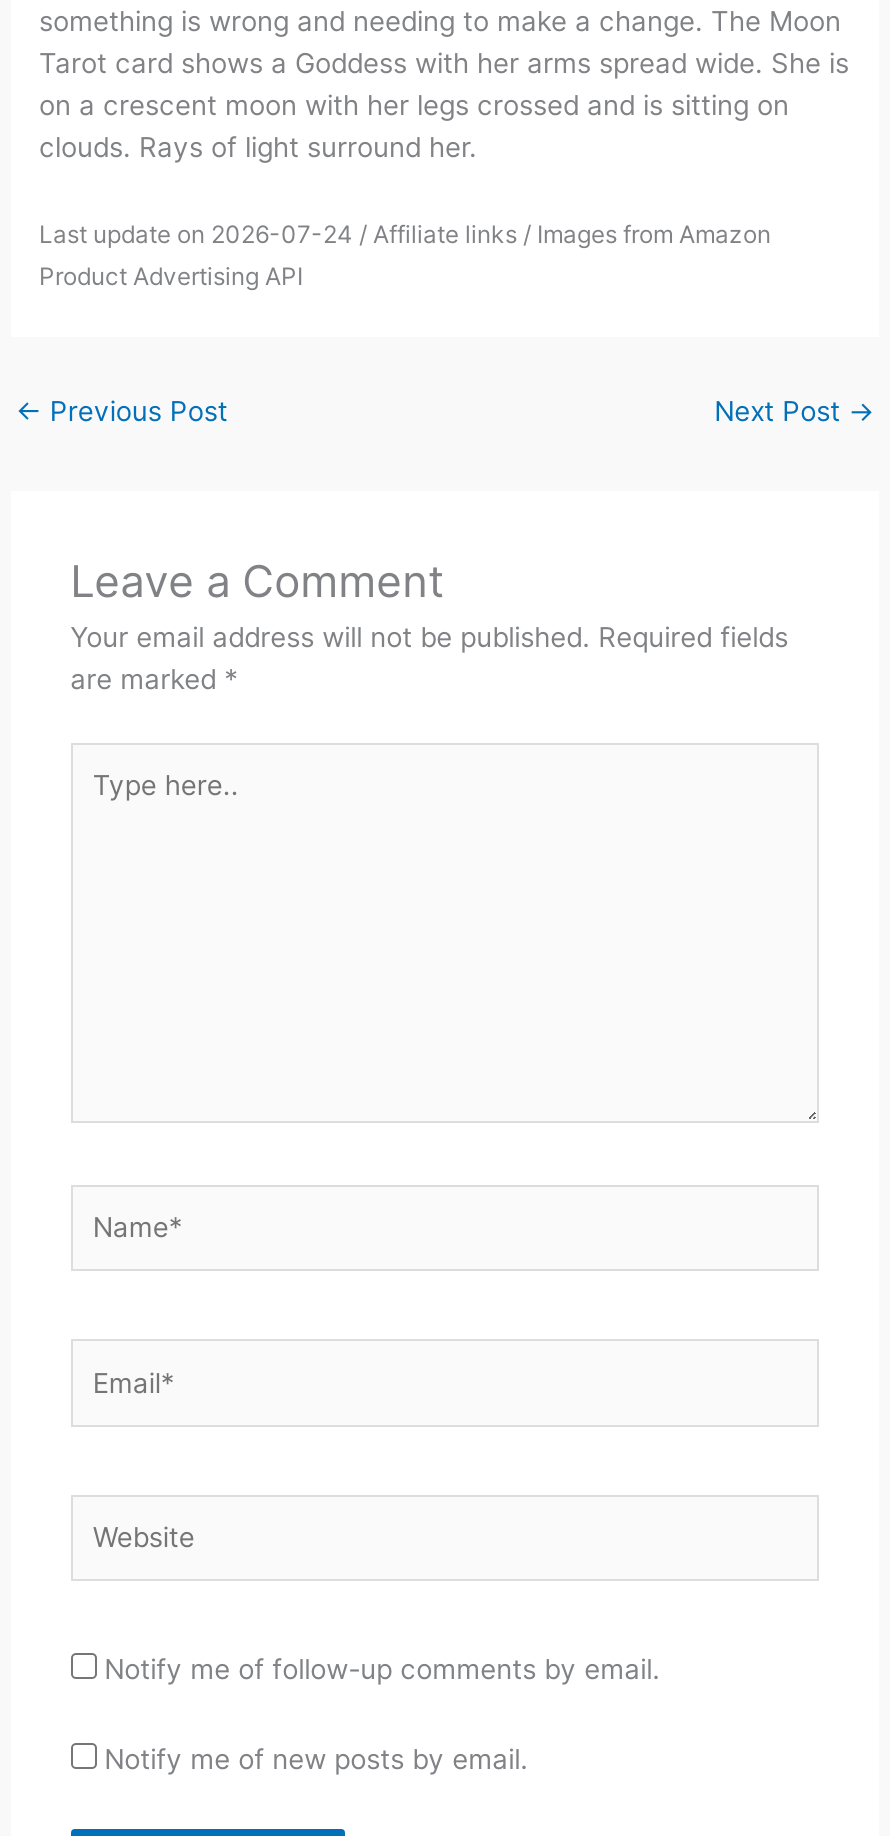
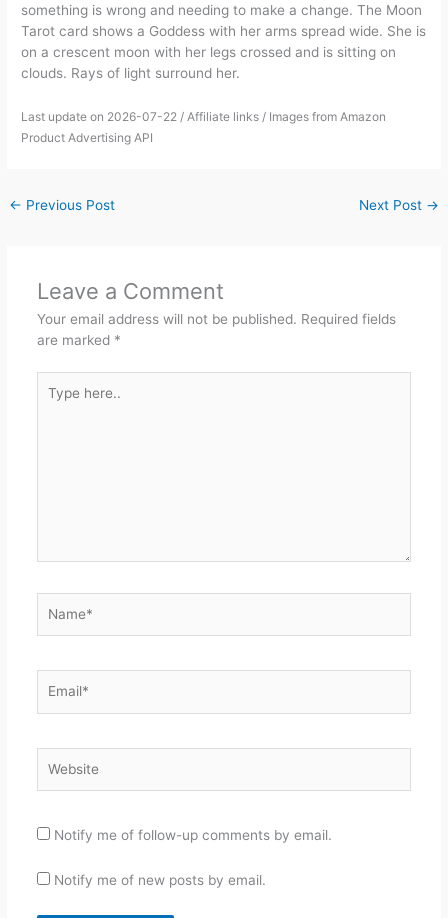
- Last update on 2026-07-24 / Affiliate links / Images from Amazon
+ Last update on 2026-07-22 / Affiliate links / Images from Amazon
